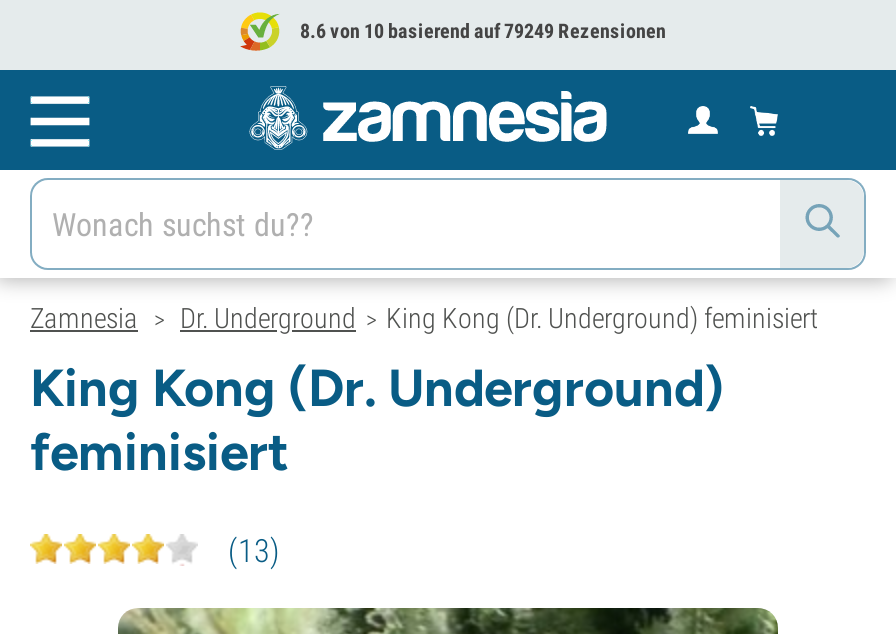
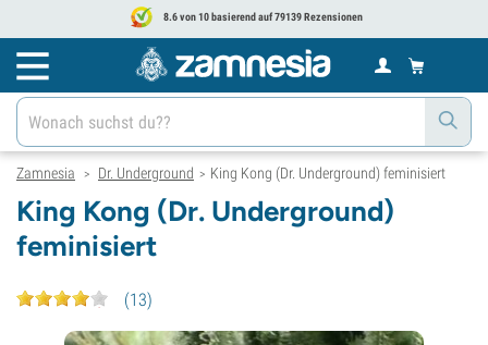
- 8.6 von 10 basierend auf 79249 Rezensionen
+ 8.6 von 10 basierend auf 79139 Rezensionen
